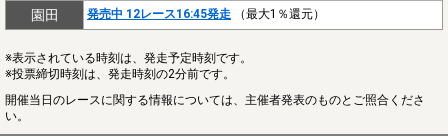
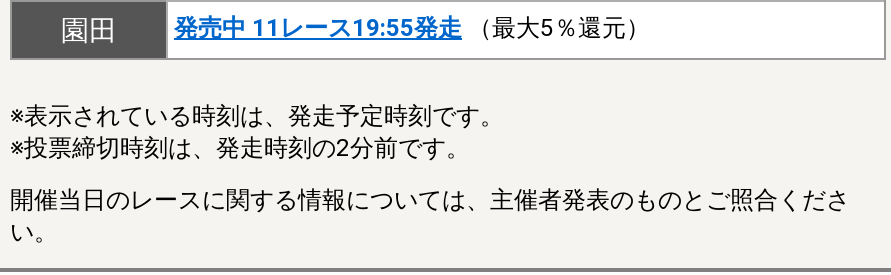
- 発売中 12レース16:45発走（最大1％還元）
+ 発売中 11レース19:55発走（最大5％還元）
